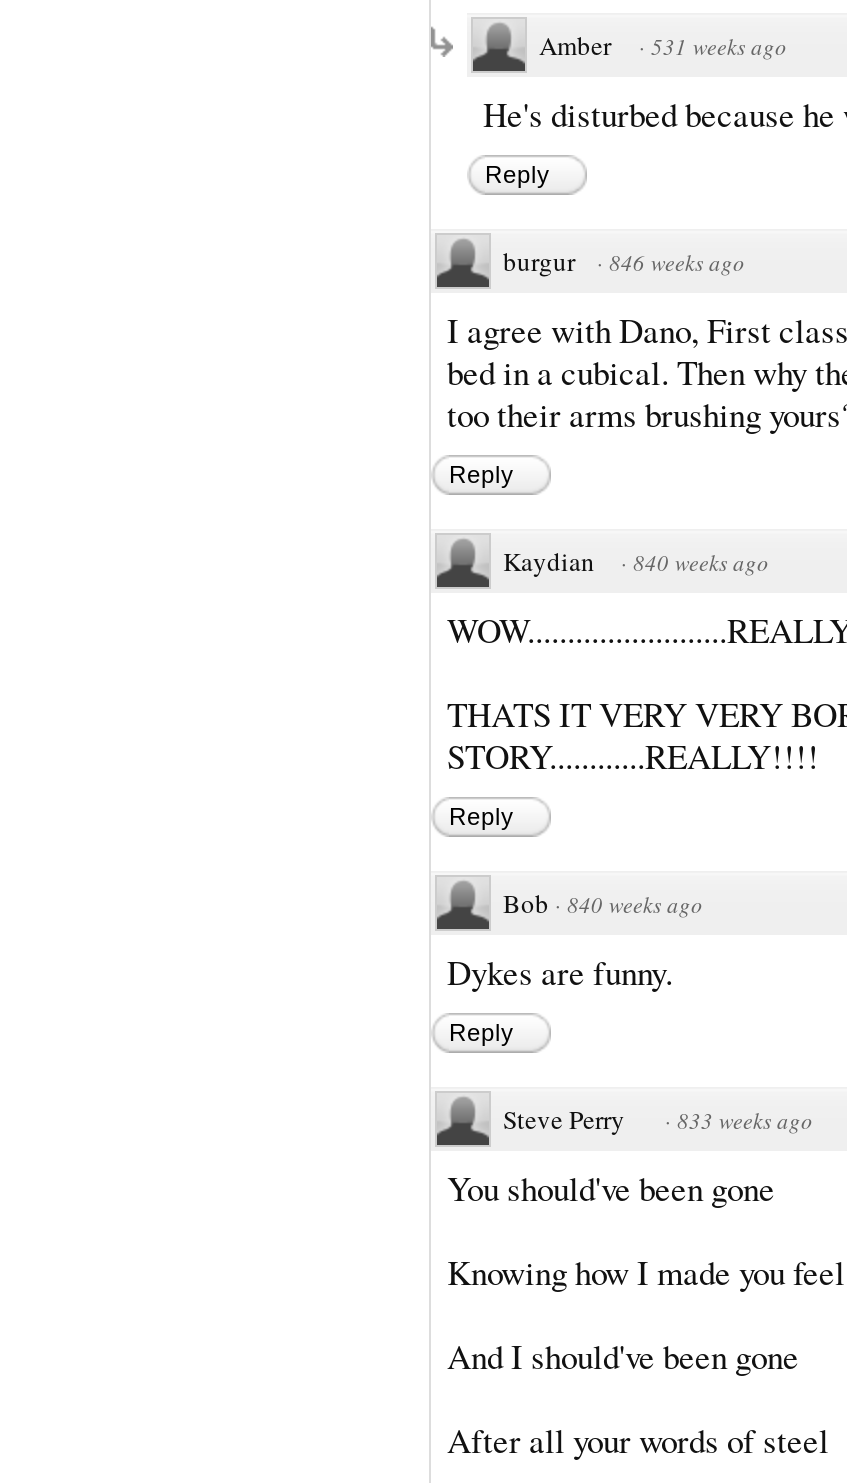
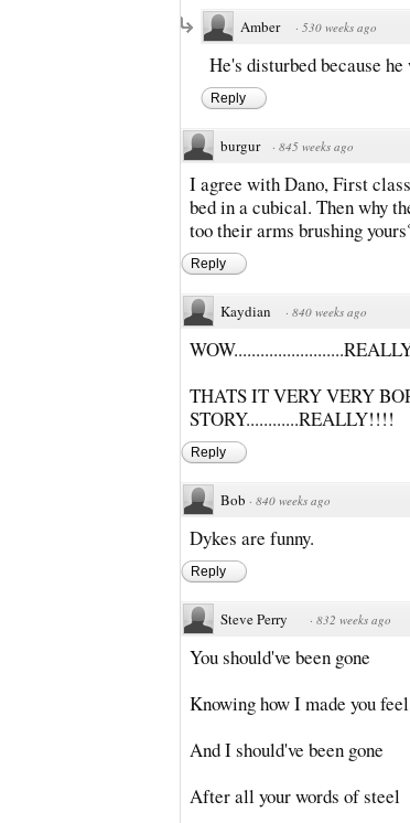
- Amber · 531 weeks ago
+ Amber · 530 weeks ago

- burgur · 846 weeks ago
+ burgur · 845 weeks ago

- Steve Perry · 833 weeks ago
+ Steve Perry · 832 weeks ago
